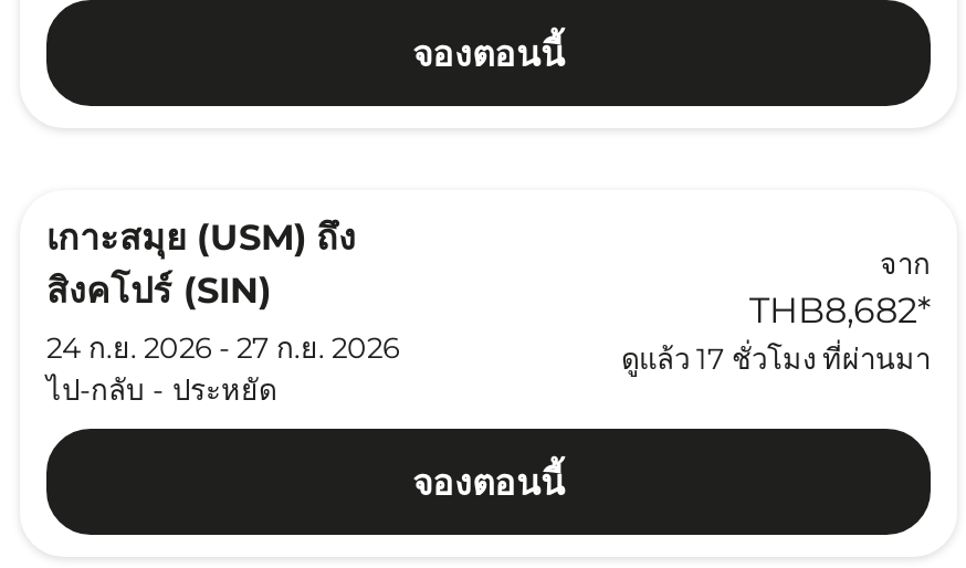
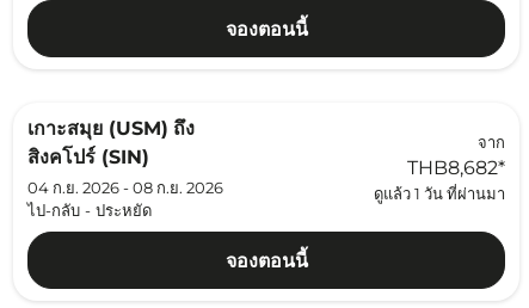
- 24 ก.ย. 2026 - 27 ก.ย. 2026
+ 04 ก.ย. 2026 - 08 ก.ย. 2026

- ดูแล้ว 17 ชั่วโมง ที่ผ่านมา
+ ดูแล้ว 1 วัน ที่ผ่านมา
